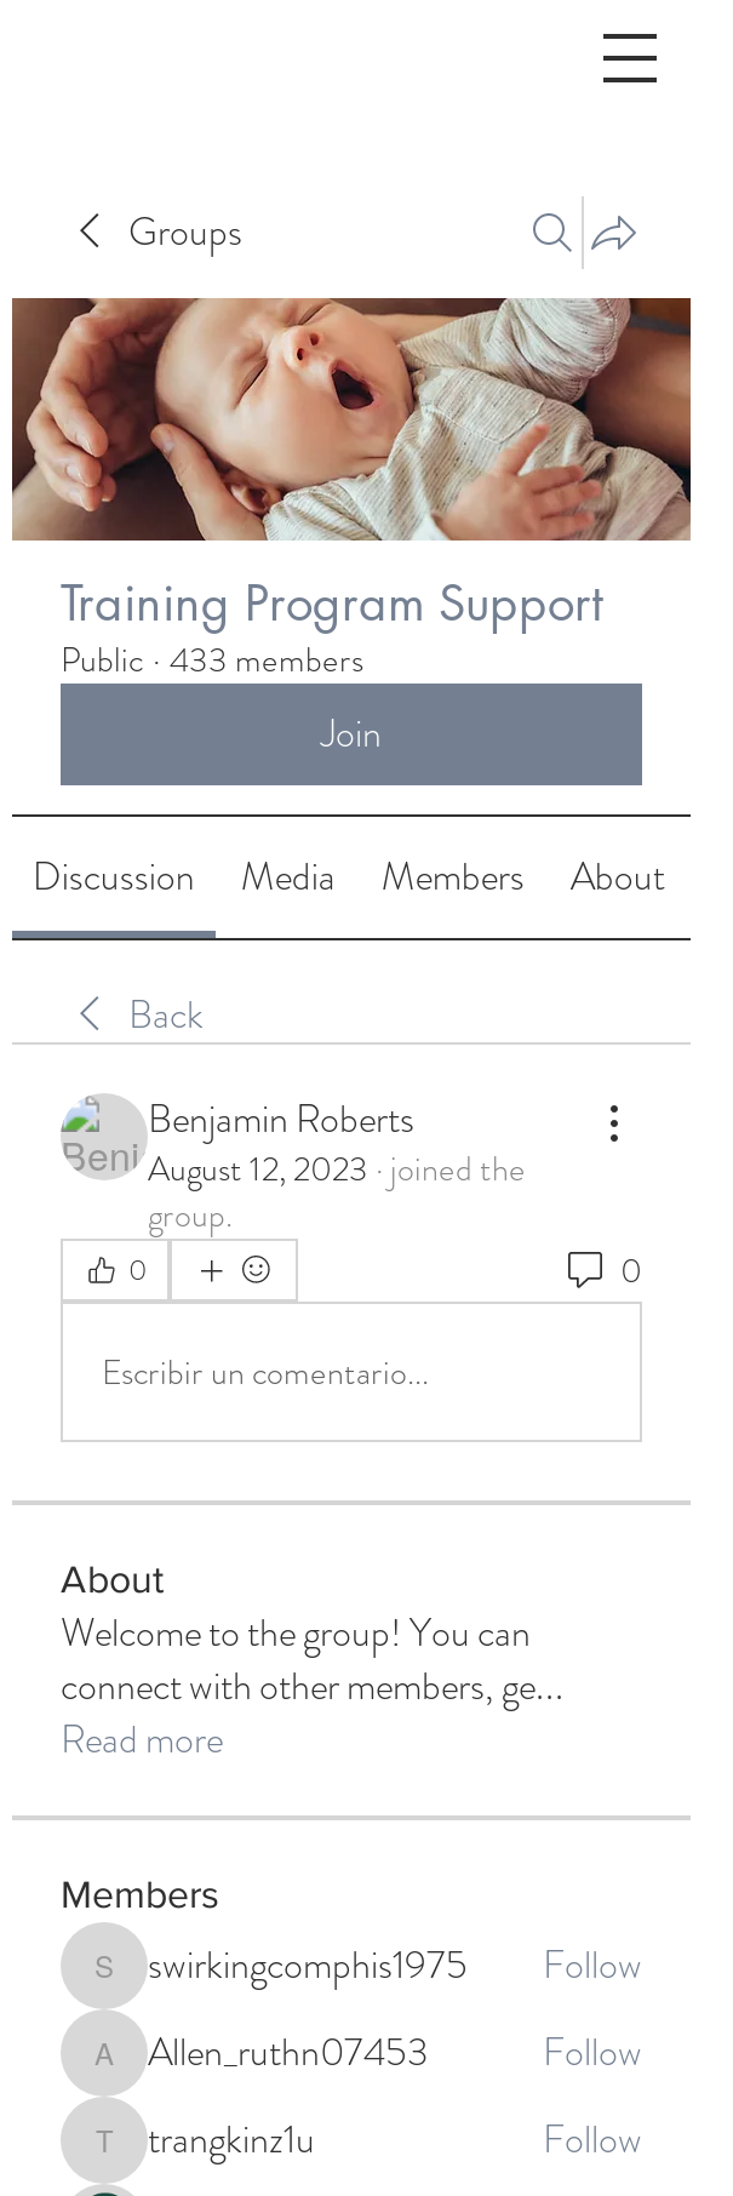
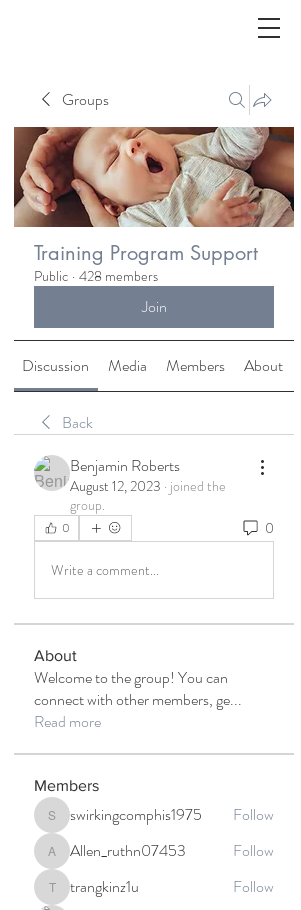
- Public · 433 members
+ Public · 428 members

- Escribir un comentario...
+ Write a comment...
